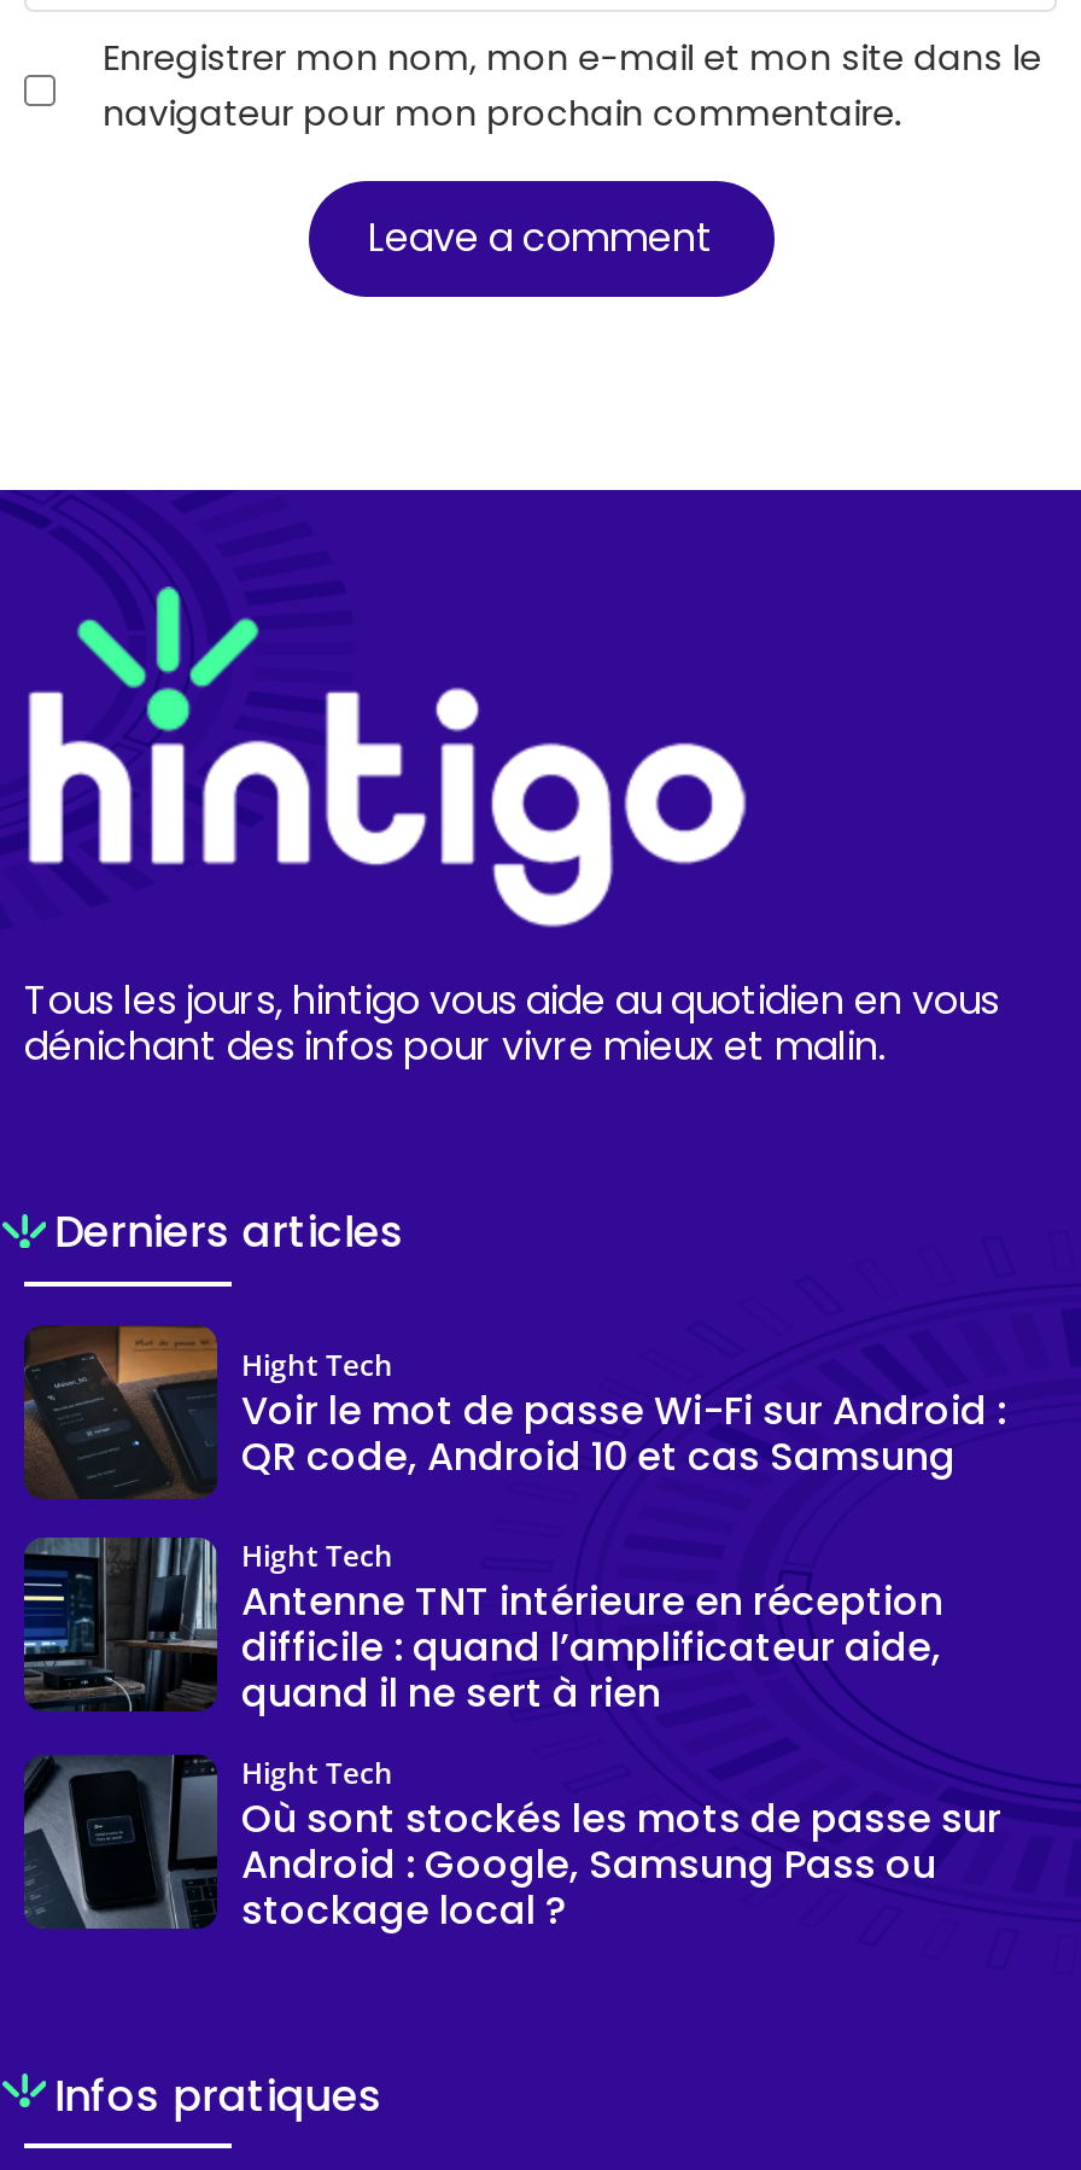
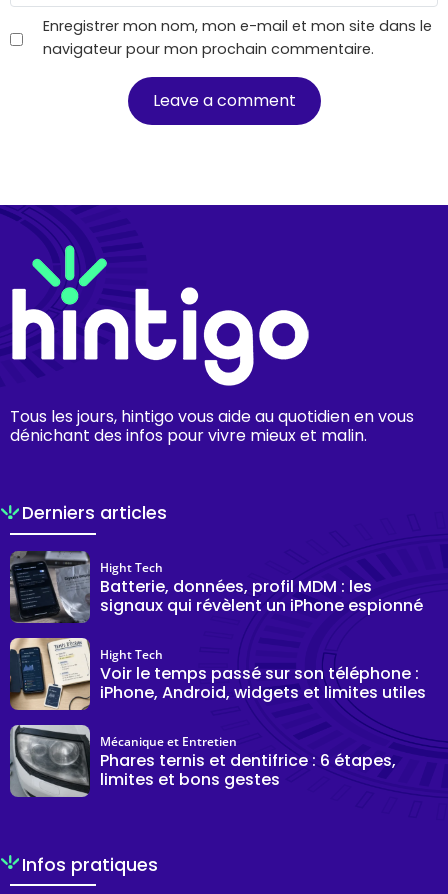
- [image]
- Voir le mot de passe Wi-Fi sur Android :
- QR code, Android 10 et cas Samsung
+ [image]
+ Batterie, données, profil MDM : les
+ signaux qui révèlent un iPhone espionné

- [image]
- Antenne TNT intérieure en réception
- difficile : quand l’amplificateur aide,
- quand il ne sert à rien
+ [image]
+ Voir le temps passé sur son téléphone :
+ iPhone, Android, widgets et limites utiles

- [image]
- Où sont stockés les mots de passe sur
- Android : Google, Samsung Pass ou
- stockage local ?
+ [image]
+ Phares ternis et dentifrice : 6 étapes,
+ limites et bons gestes

- Hight Tech
+ Mécanique et Entretien
